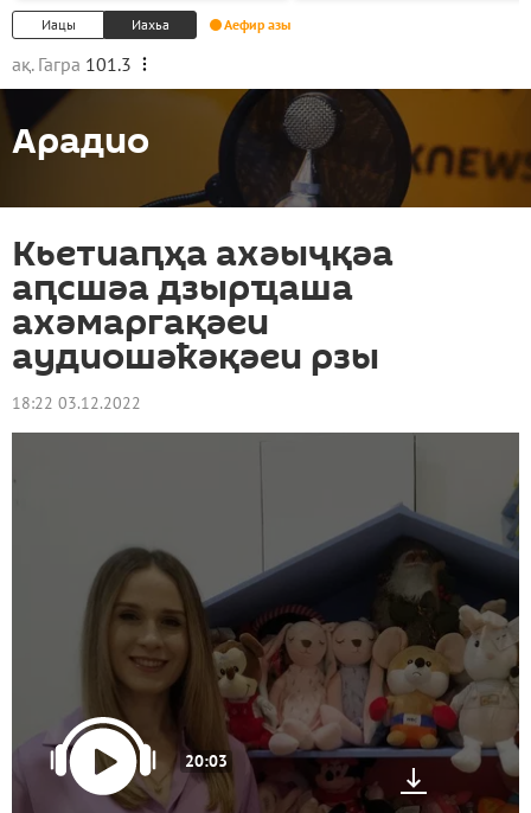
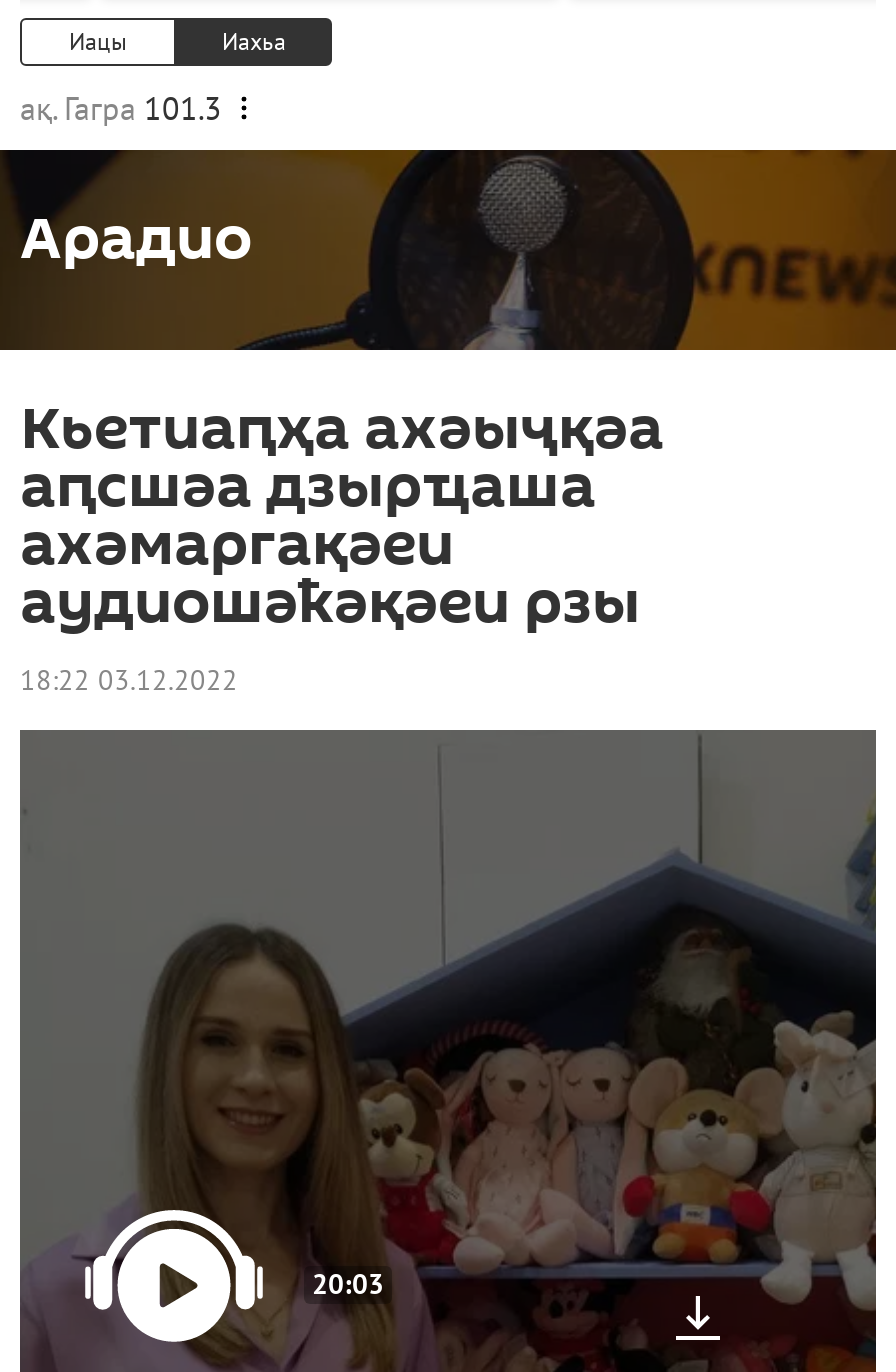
- Аефир азы
